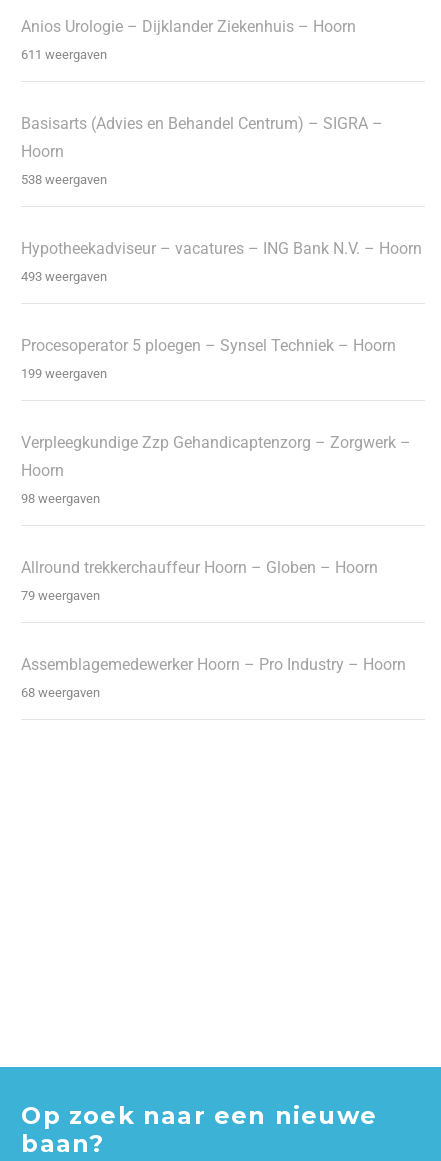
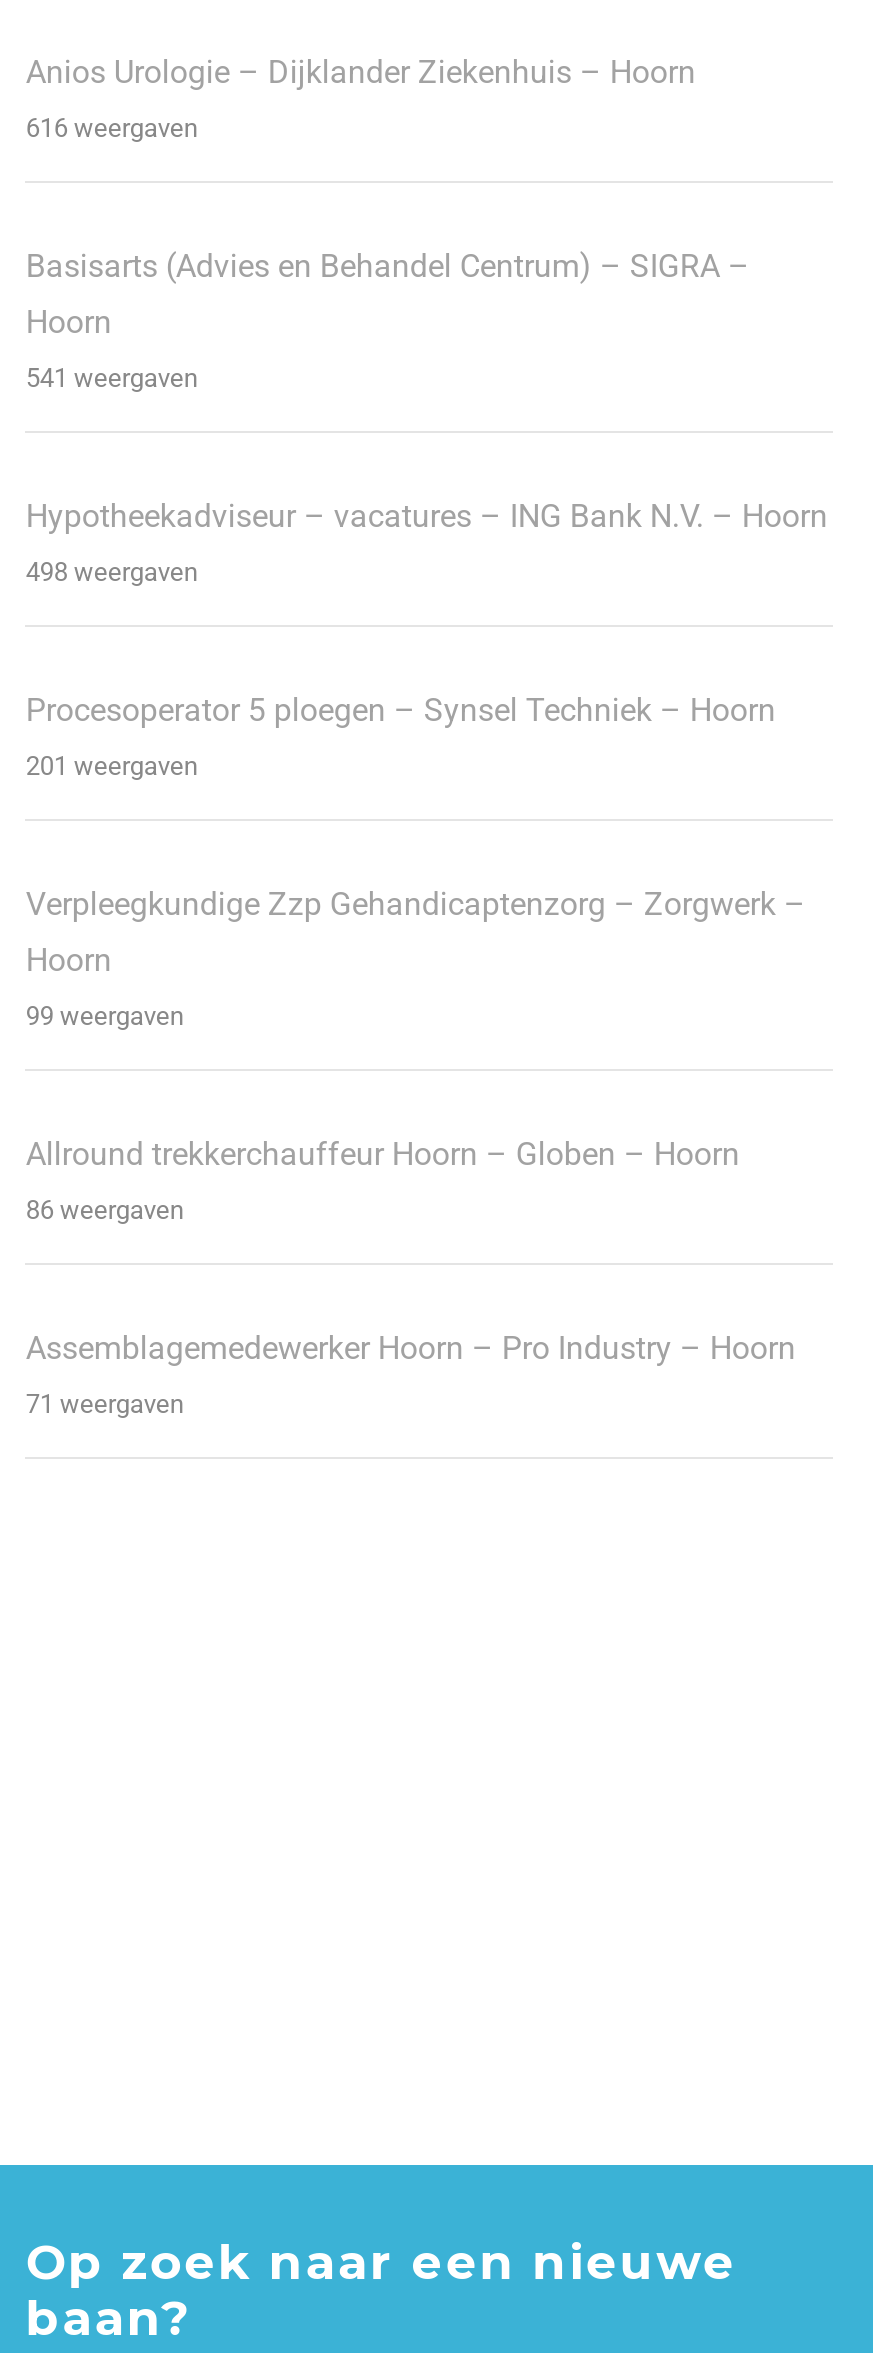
- 611 weergaven
+ 616 weergaven

- 538 weergaven
+ 541 weergaven

- 493 weergaven
+ 498 weergaven

- 199 weergaven
+ 201 weergaven

- 98 weergaven
+ 99 weergaven

- 79 weergaven
+ 86 weergaven

- 68 weergaven
+ 71 weergaven
